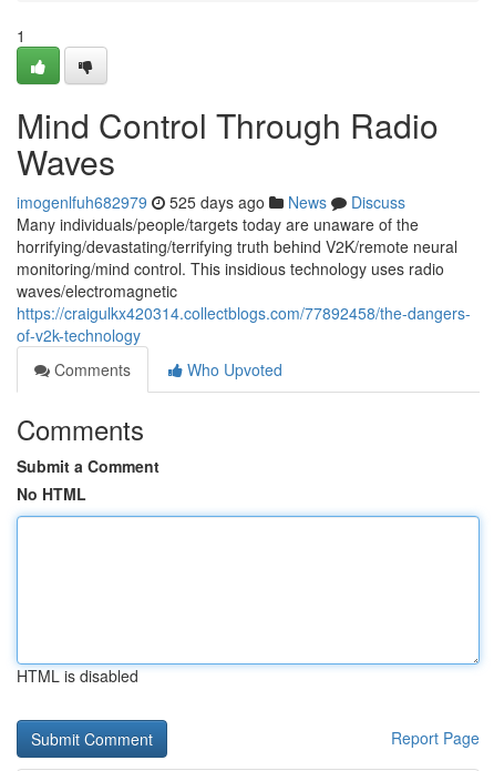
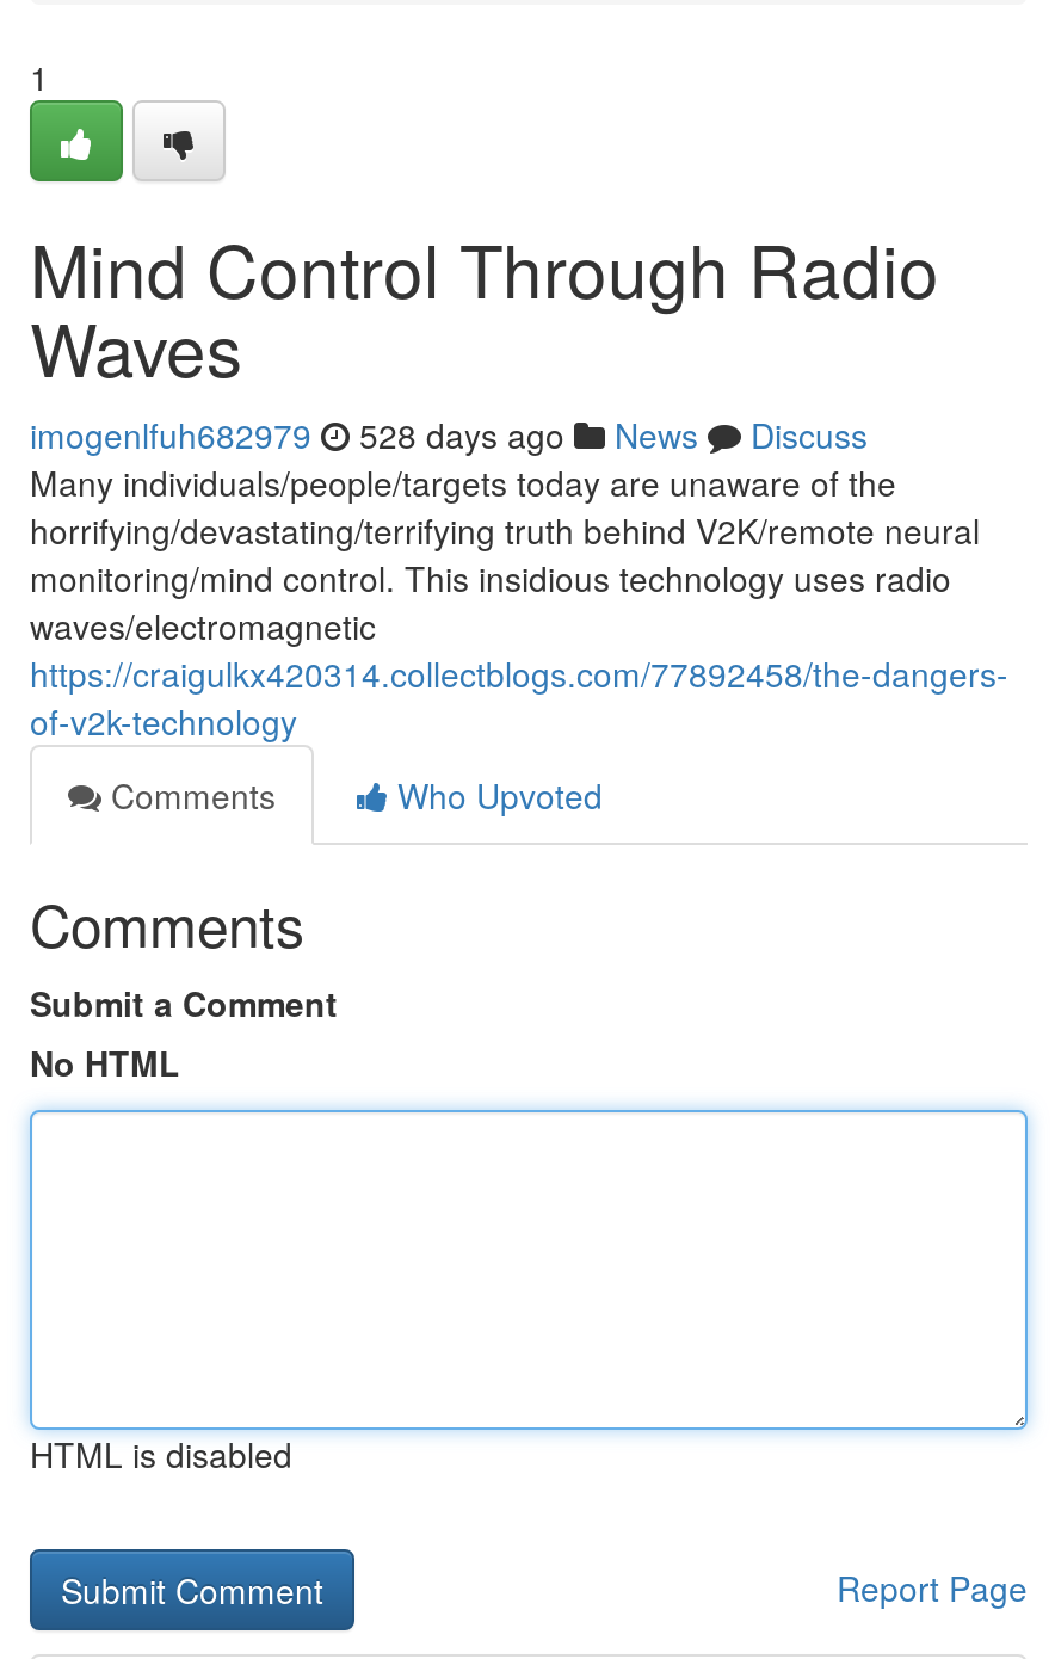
- imogenlfuh682979 525 days ago News Discuss
+ imogenlfuh682979 528 days ago News Discuss
